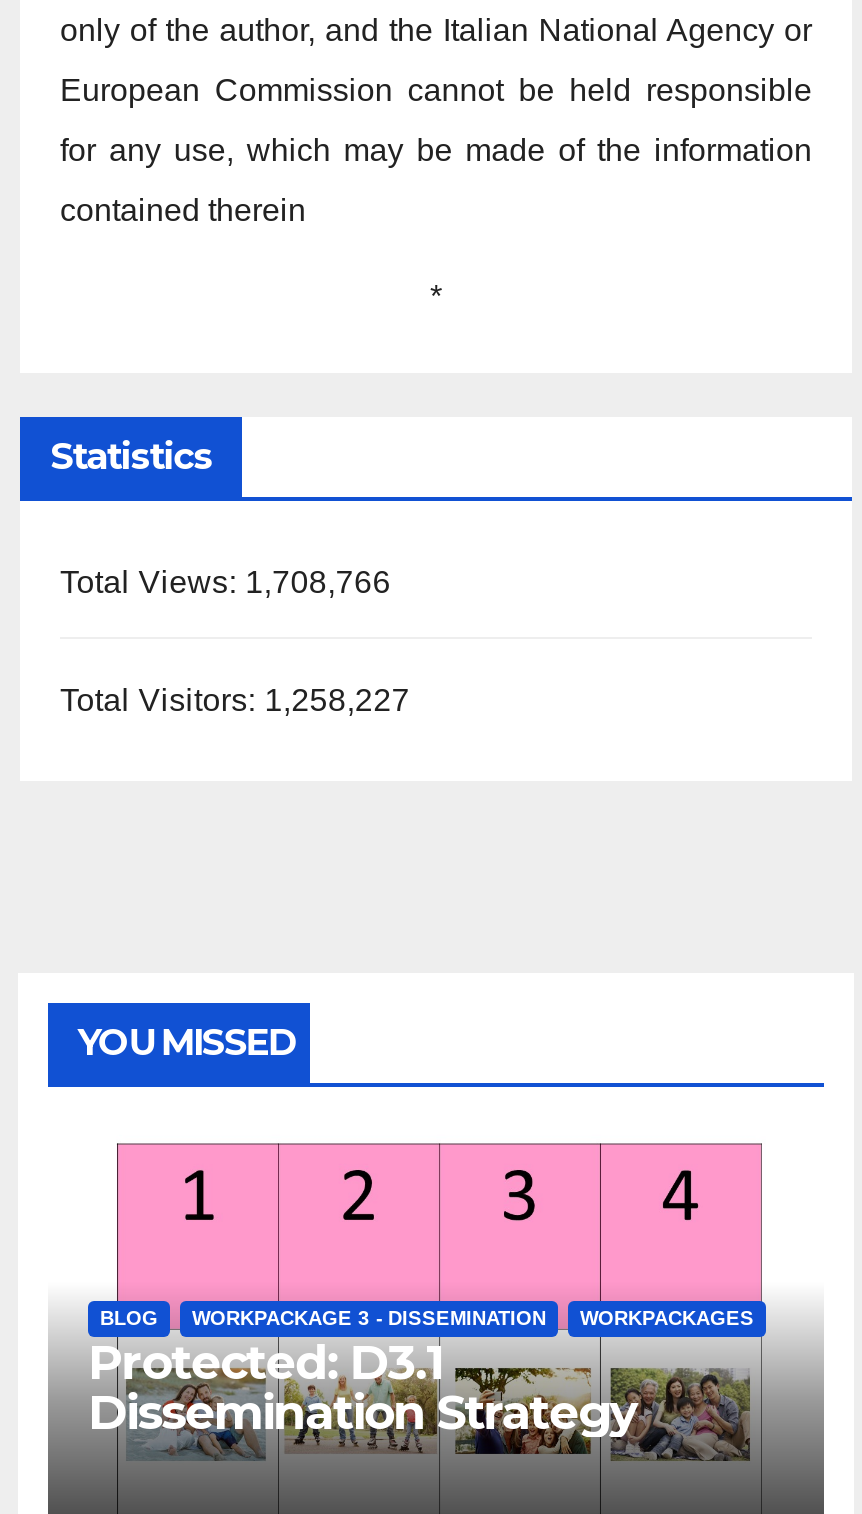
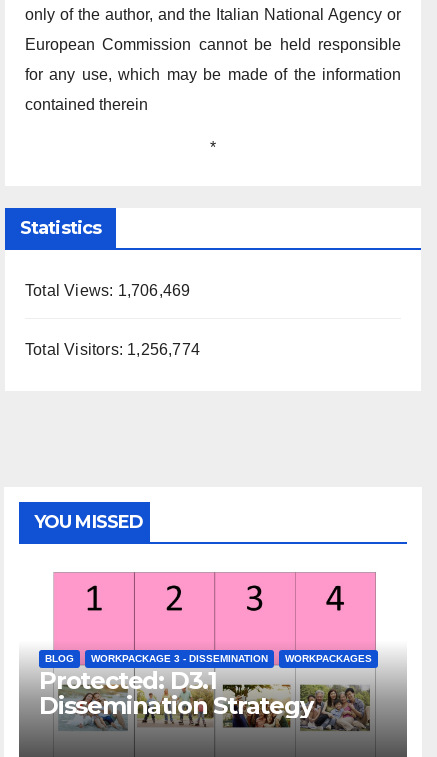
- Total Views: 1,708,766
+ Total Views: 1,706,469

- Total Visitors: 1,258,227
+ Total Visitors: 1,256,774
